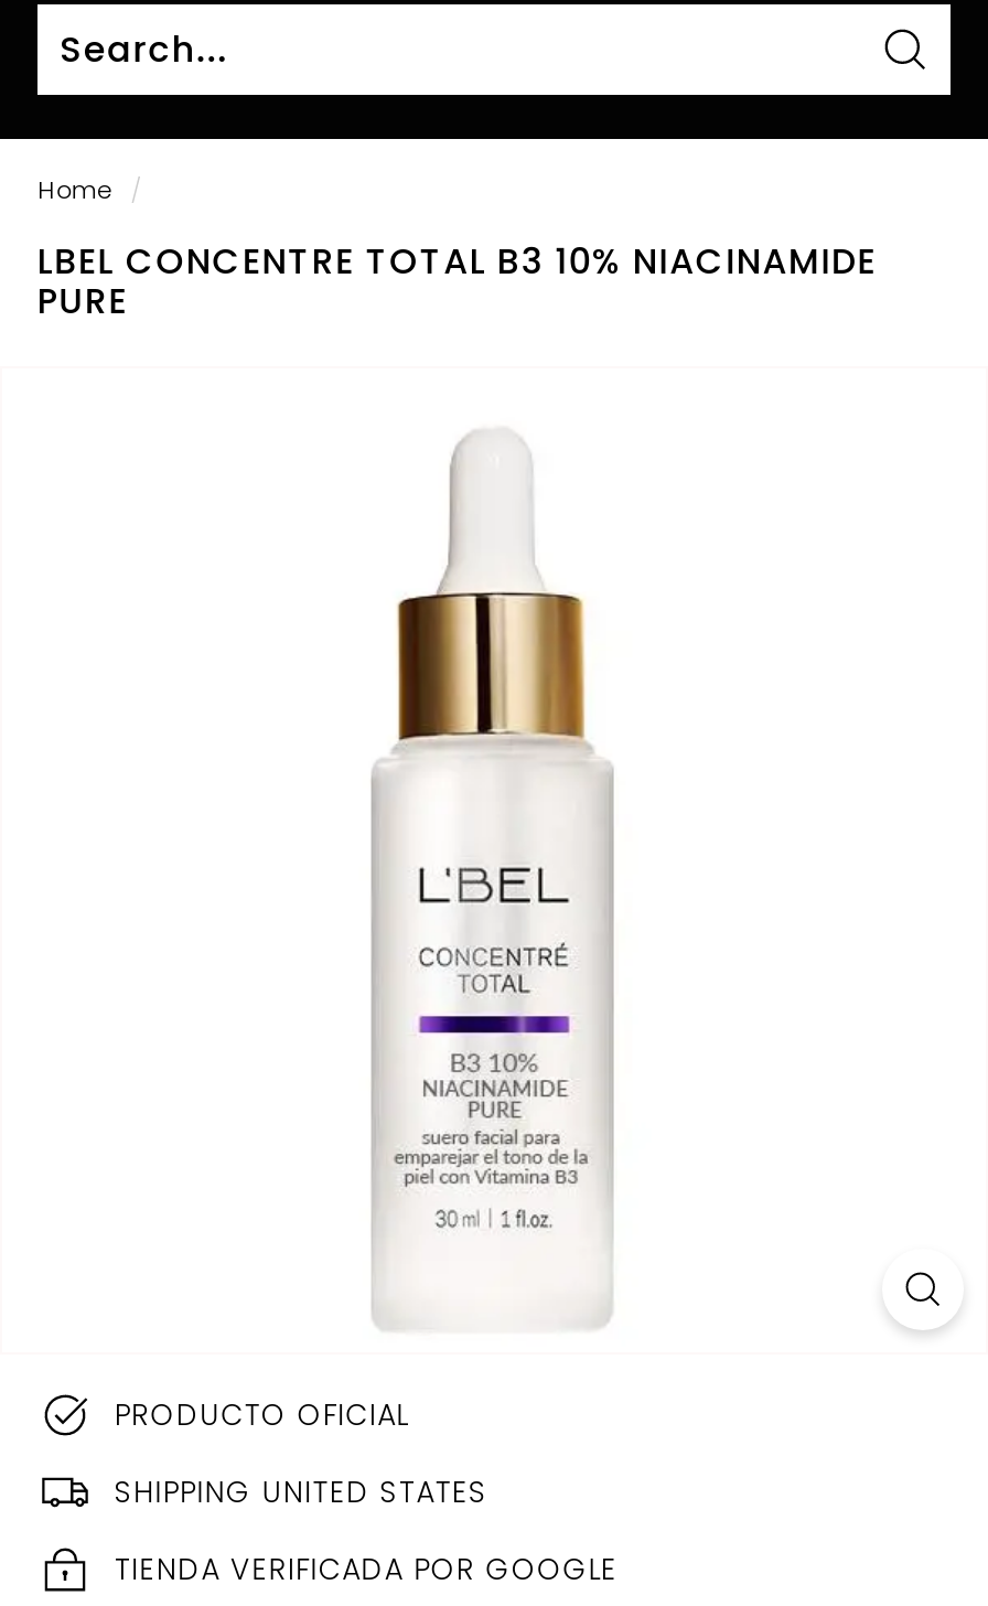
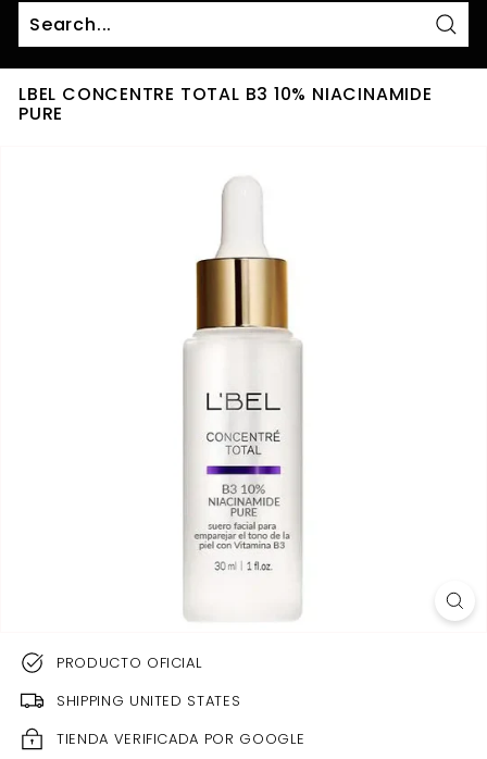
- Home /
